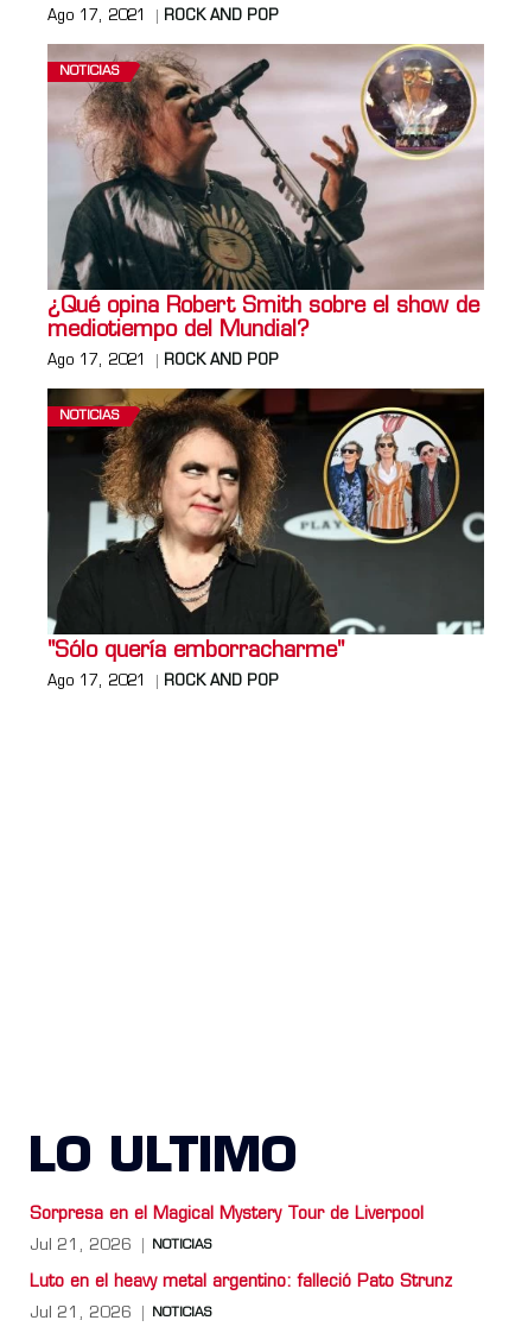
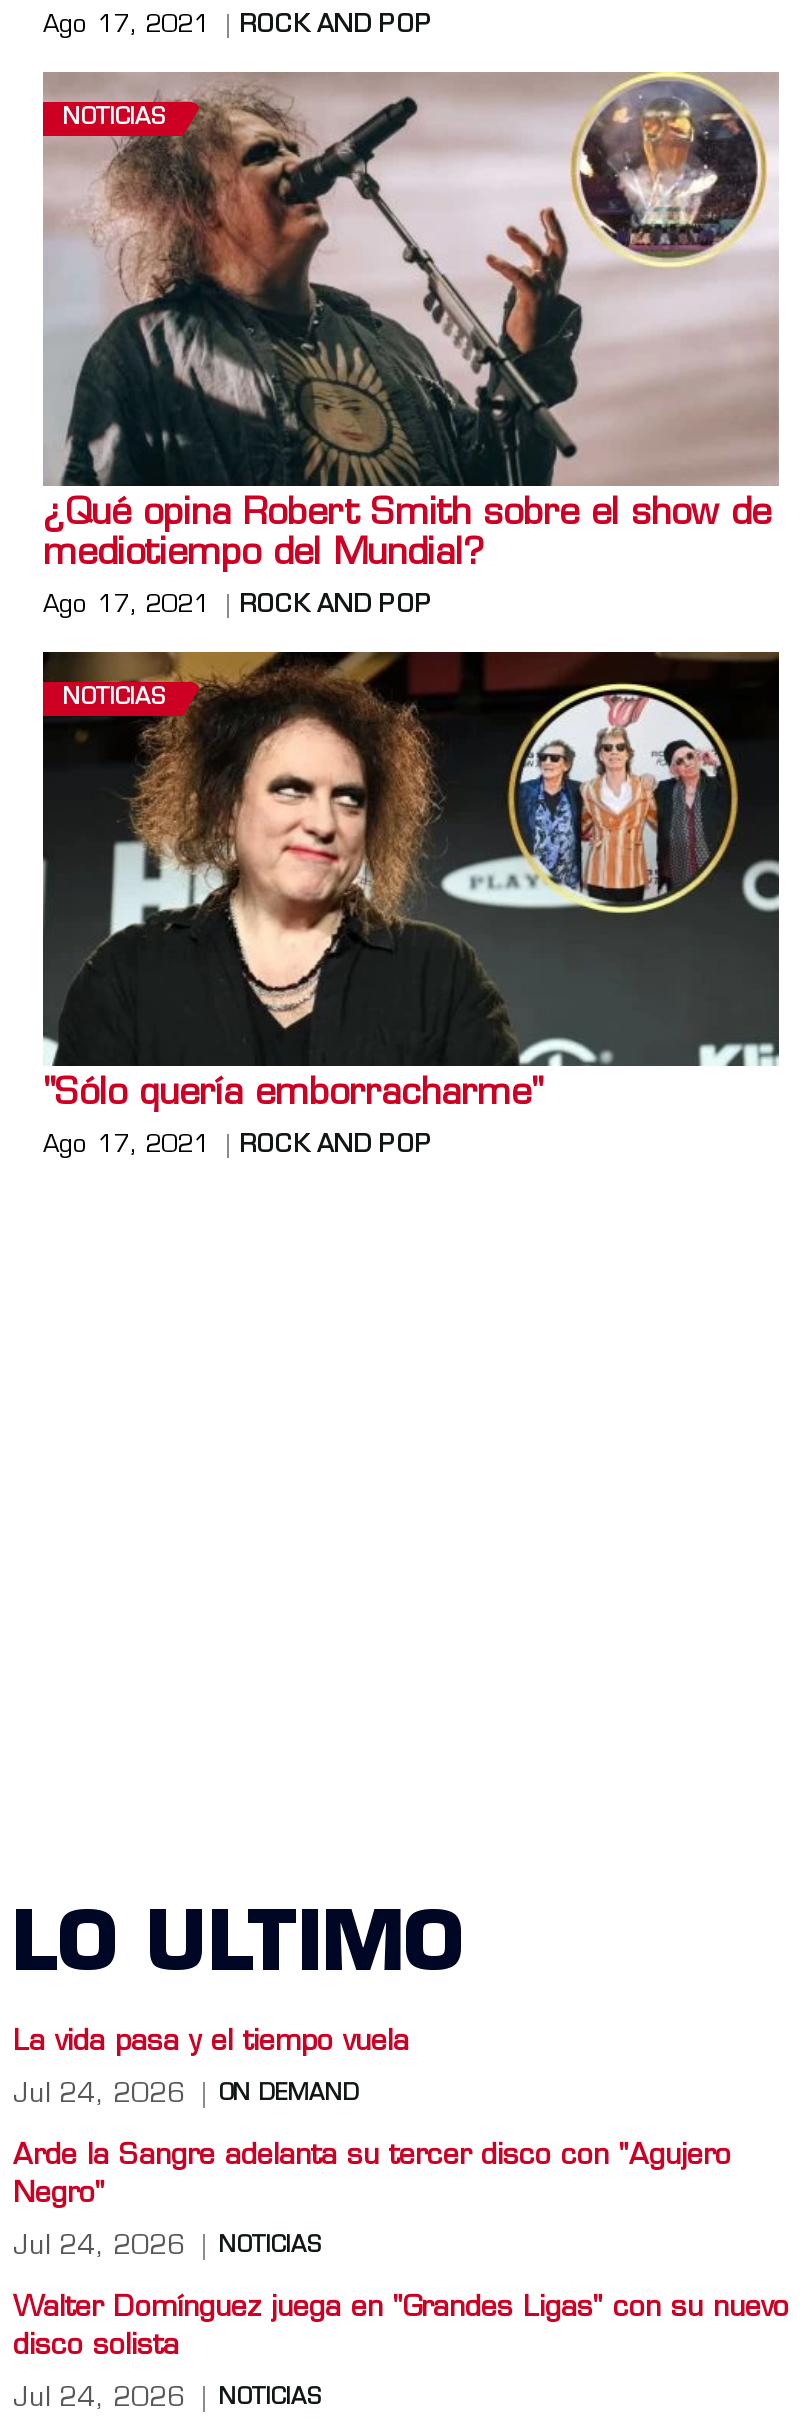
- Sorpresa en el Magical Mystery Tour de Liverpool
- Jul 21, 2026
+ La vida pasa y el tiempo vuela
+ Jul 24, 2026
+ ON DEMAND
+ Arde la Sangre adelanta su tercer disco con "Agujero
+ Negro"
+ Jul 24, 2026

- Luto en el heavy metal argentino: falleció Pato Strunz
+ Walter Domínguez juega en "Grandes Ligas" con su nuevo
+ disco solista

- Jul 21, 2026 NOTICIAS
+ Jul 24, 2026 NOTICIAS
